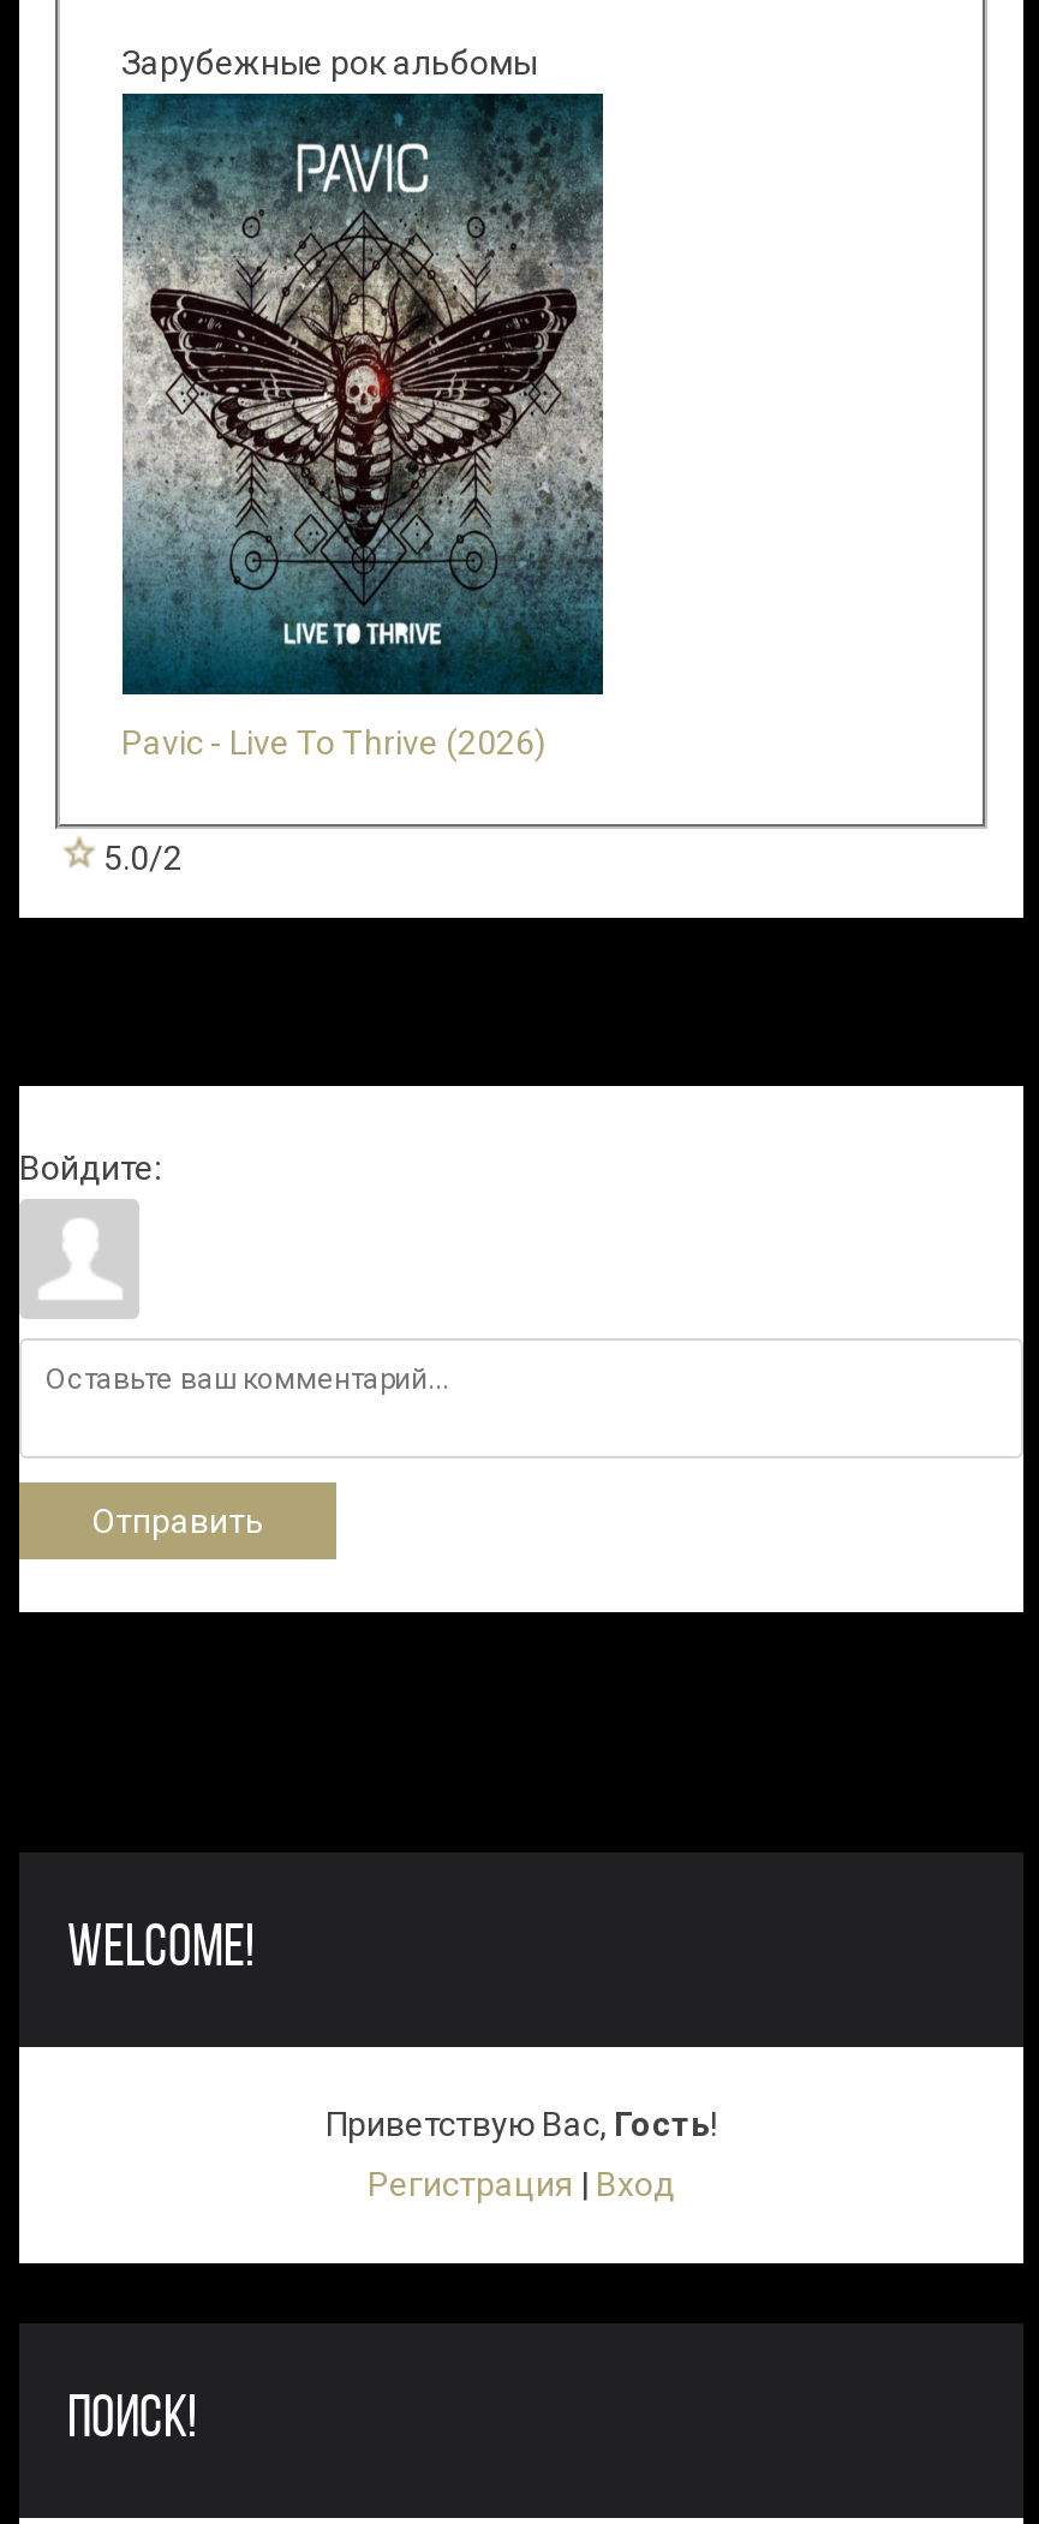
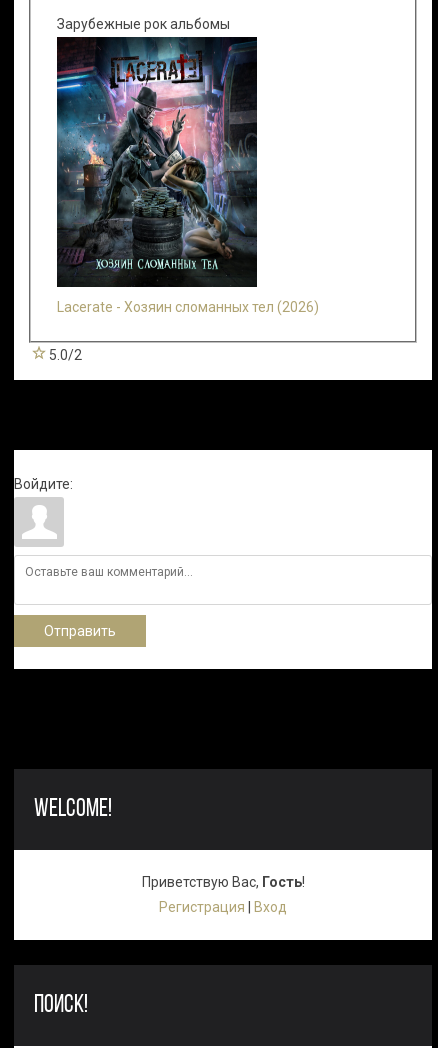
- [image]
- Pavic - Live To Thrive (2026)
+ [image]
+ Lacerate - Хозяин сломанных тел (2026)
